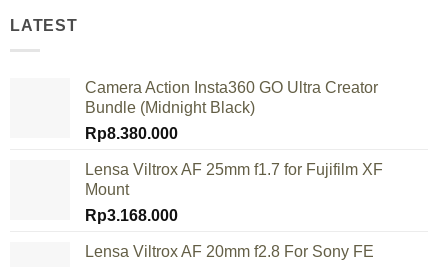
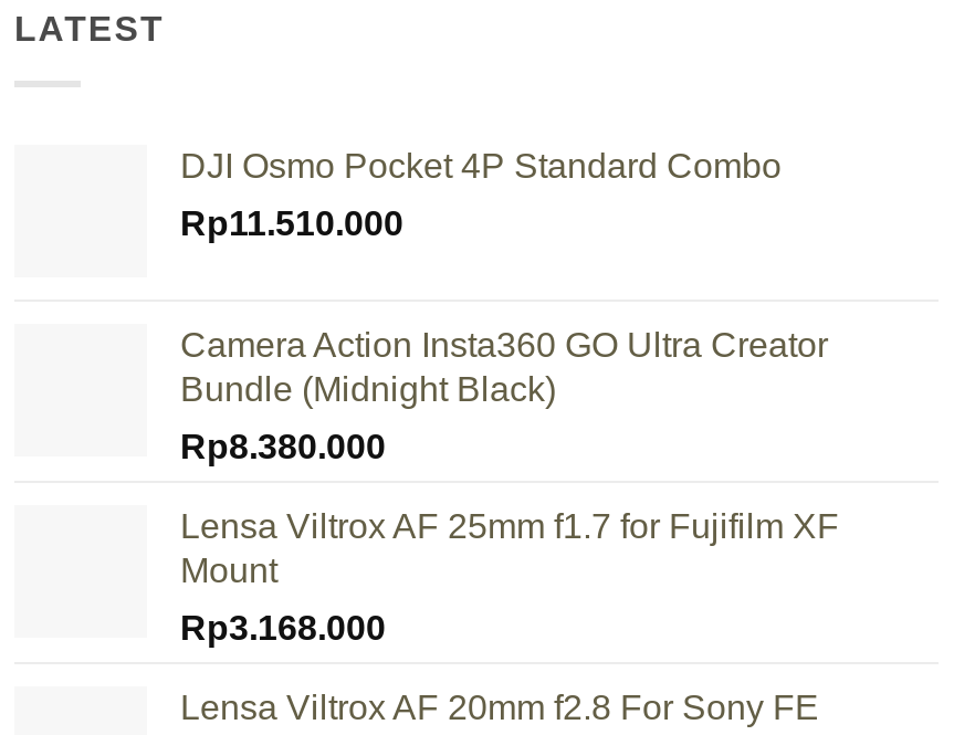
+ DJI Osmo Pocket 4P Standard Combo
+ Rp11.510.000
